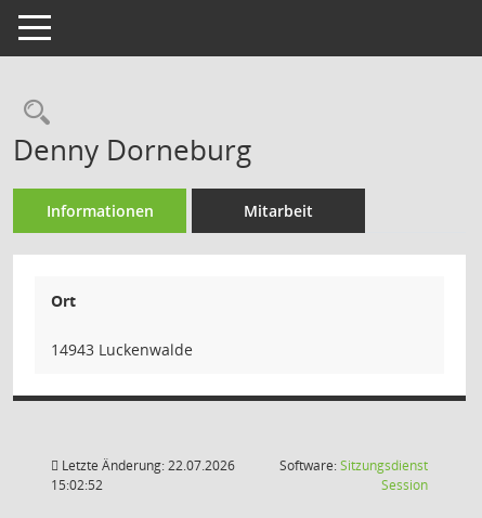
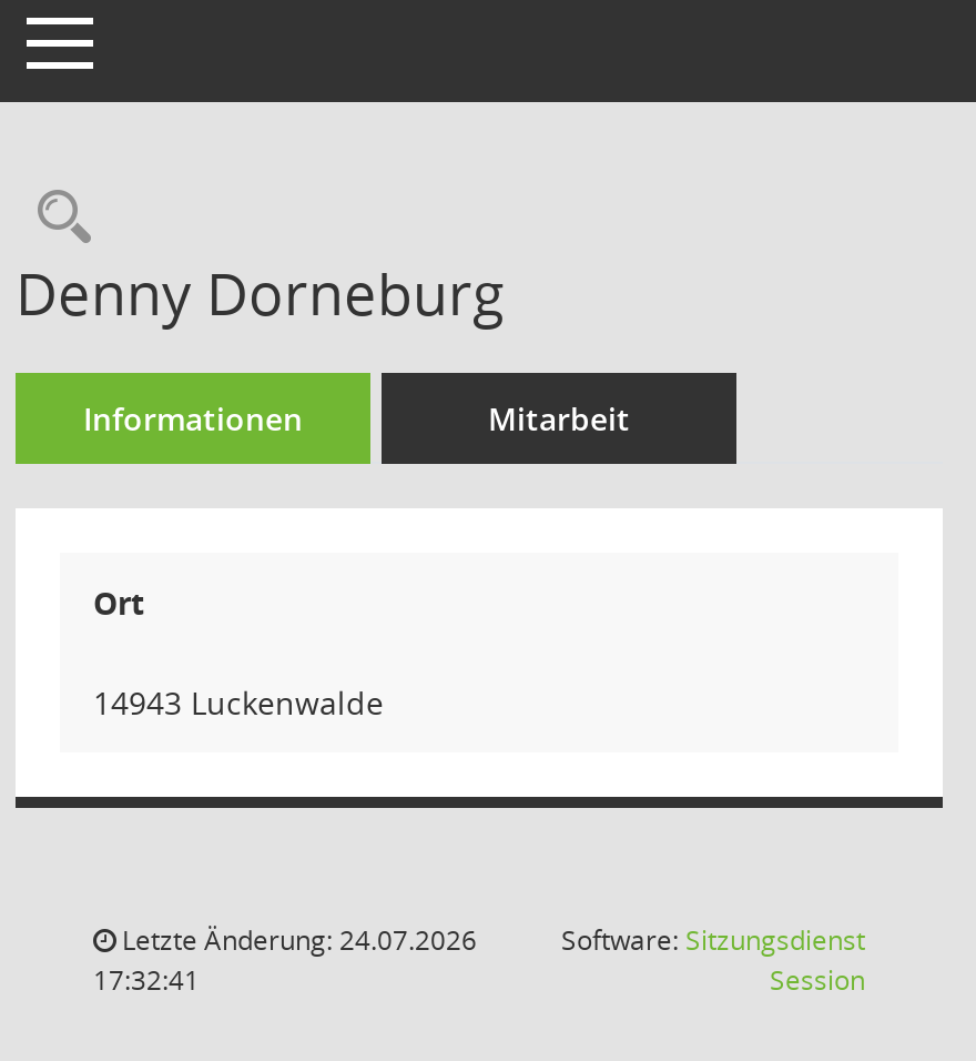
- Letzte Änderung: 22.07.2026
+ Letzte Änderung: 24.07.2026

- 15:02:52
+ 17:32:41
